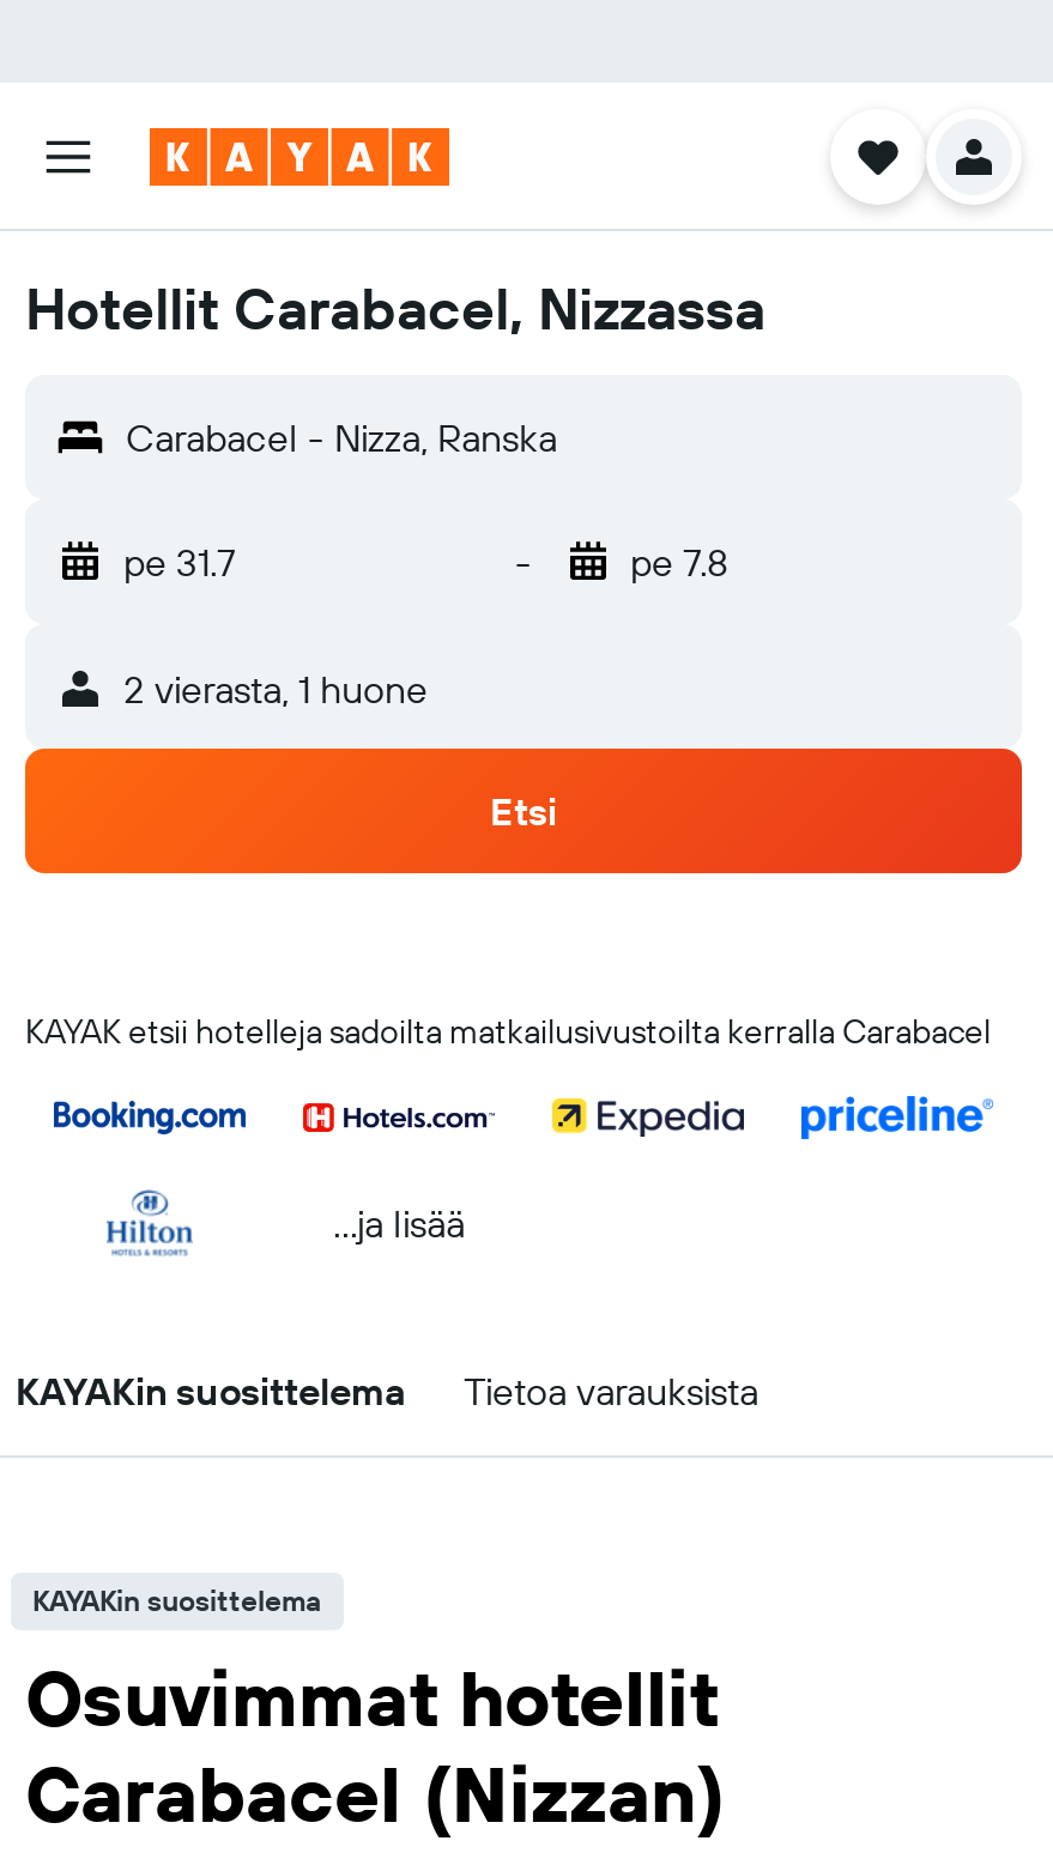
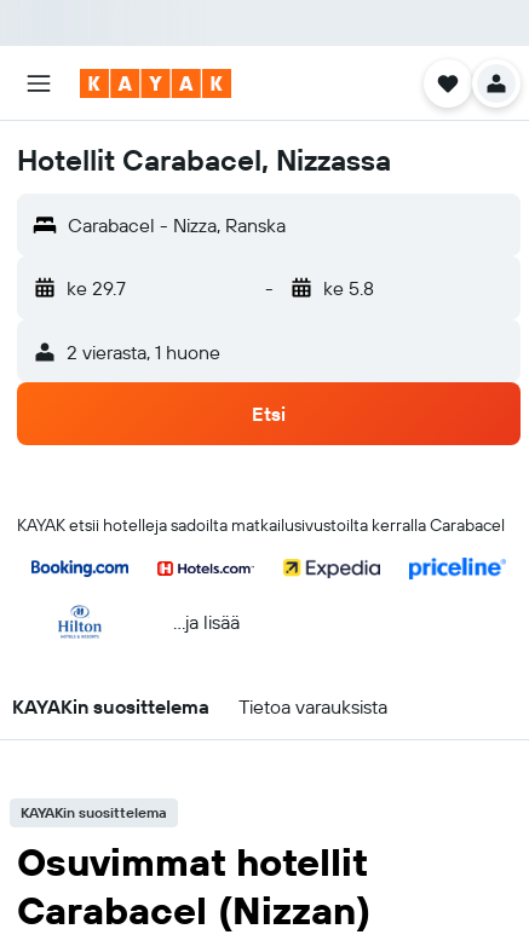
- pe 31.7
+ ke 29.7

- pe 7.8
+ ke 5.8
